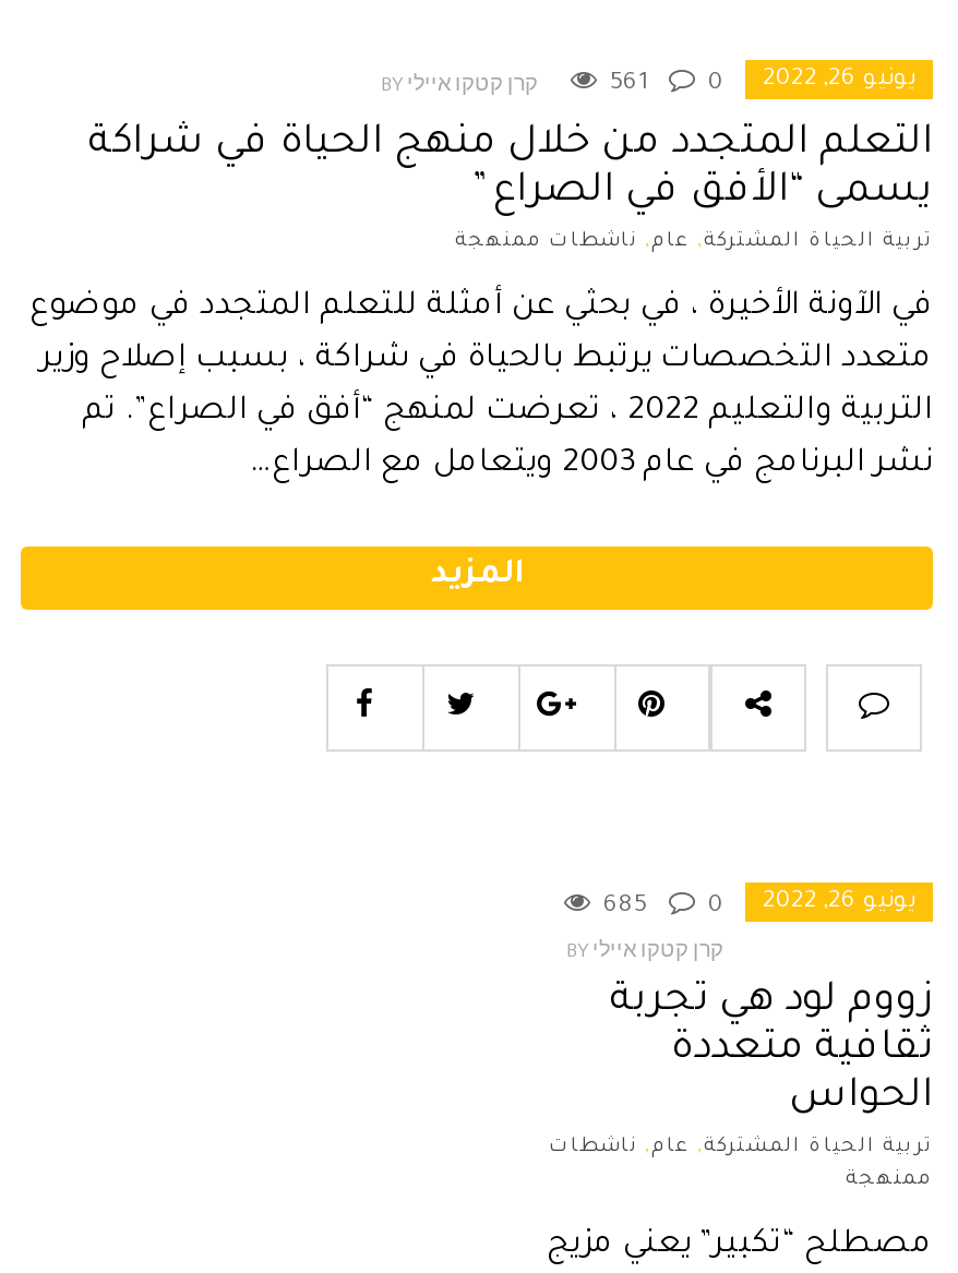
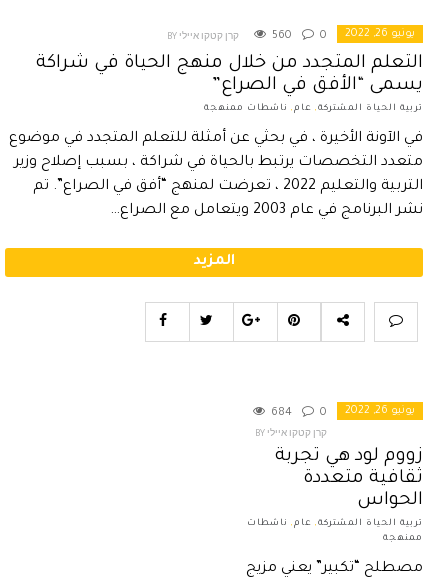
- 561
+ 560

- 685
+ 684
